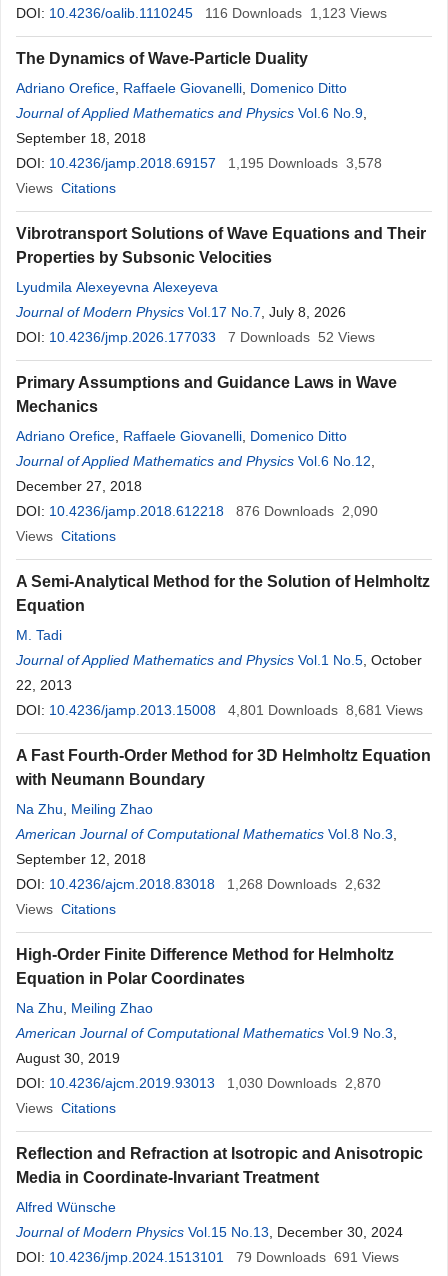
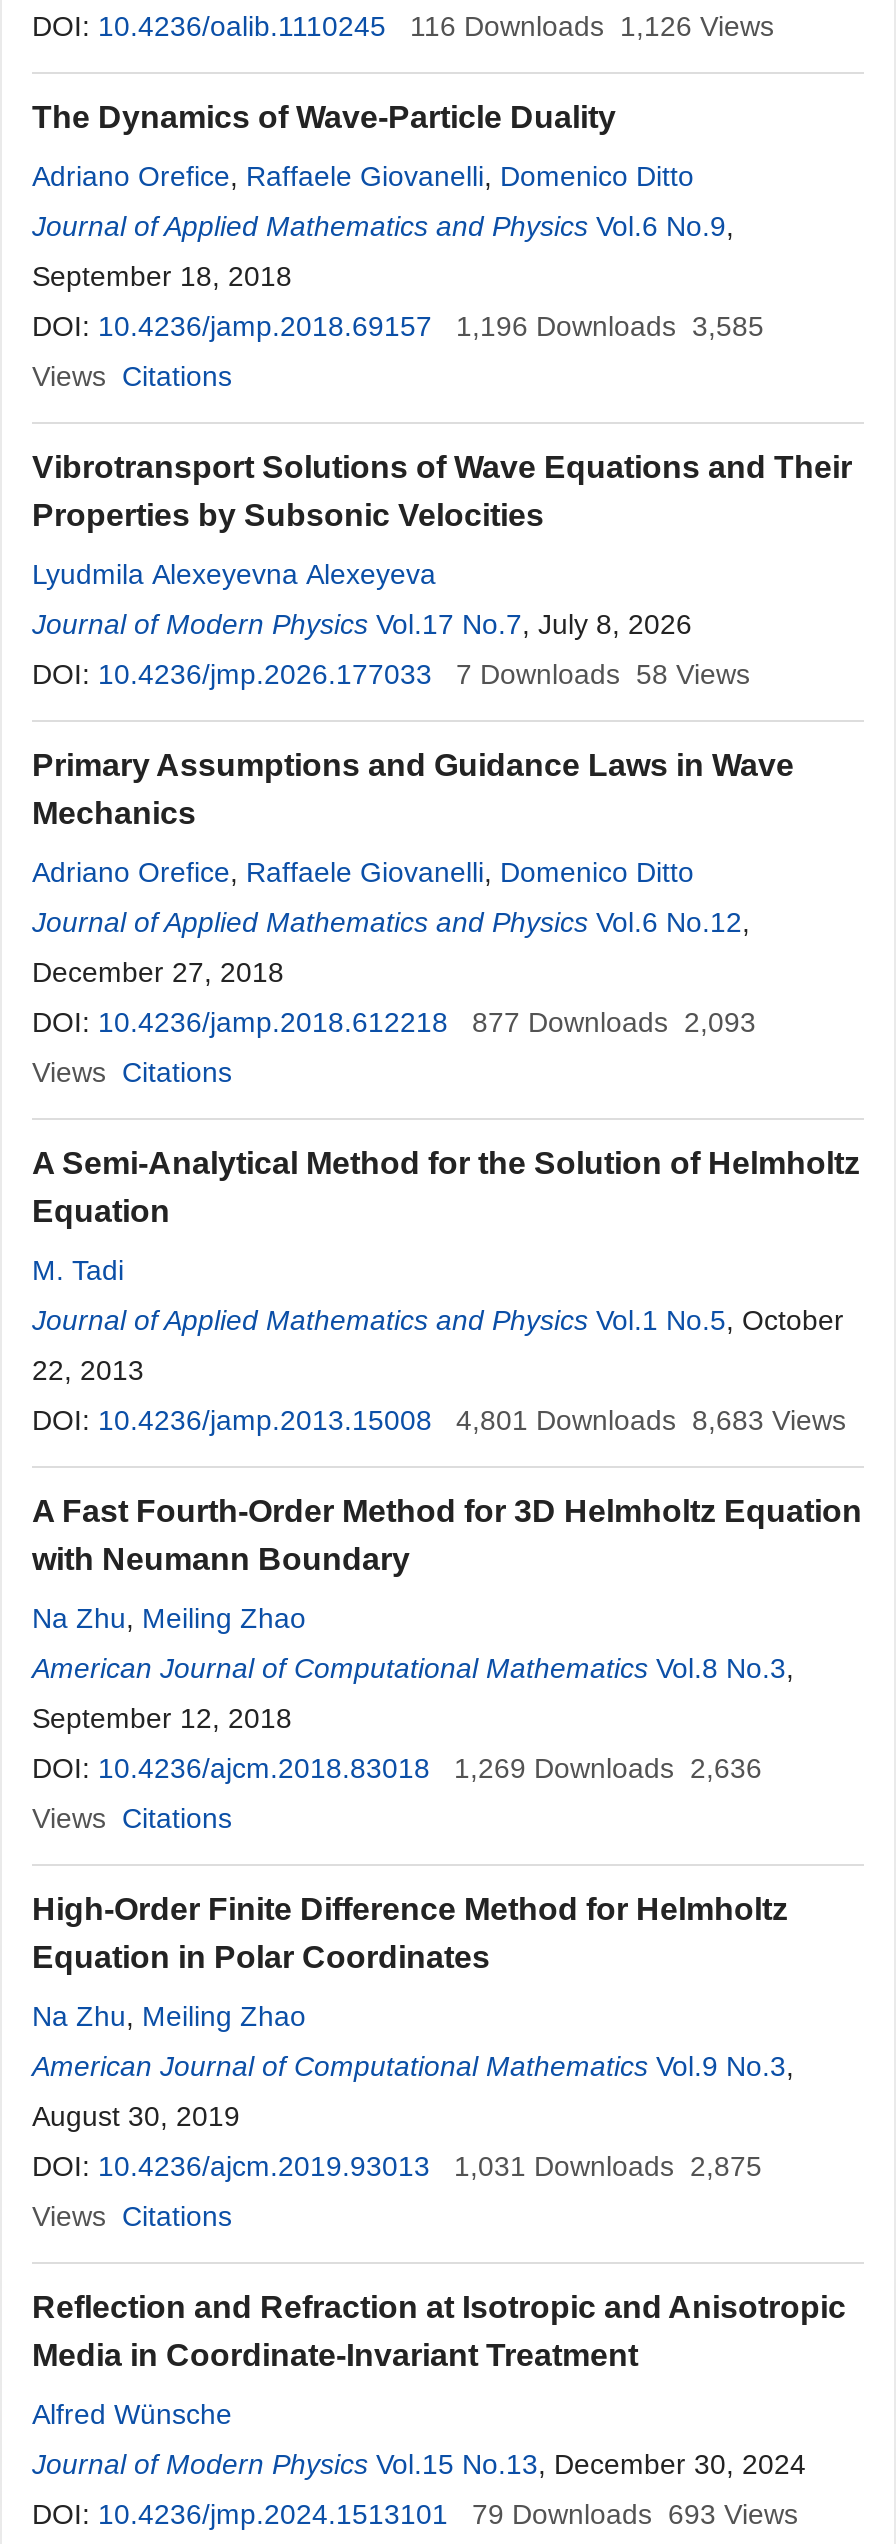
- 116 Downloads 1,123 Views
+ 116 Downloads 1,126 Views

- DOI: 10.4236/jamp.2018.69157 1,195 Downloads 3,578
+ DOI: 10.4236/jamp.2018.69157 1,196 Downloads 3,585

- 7 Downloads 52 Views
+ 7 Downloads 58 Views

- DOI: 10.4236/jamp.2018.612218 876 Downloads 2,090
+ DOI: 10.4236/jamp.2018.612218 877 Downloads 2,093

- 4,801 Downloads 8,681 Views
+ 4,801 Downloads 8,683 Views

- DOI: 10.4236/ajcm.2018.83018 1,268 Downloads 2,632
+ DOI: 10.4236/ajcm.2018.83018 1,269 Downloads 2,636

- DOI: 10.4236/ajcm.2019.93013 1,030 Downloads 2,870
+ DOI: 10.4236/ajcm.2019.93013 1,031 Downloads 2,875

- 79 Downloads 691 Views
+ 79 Downloads 693 Views
